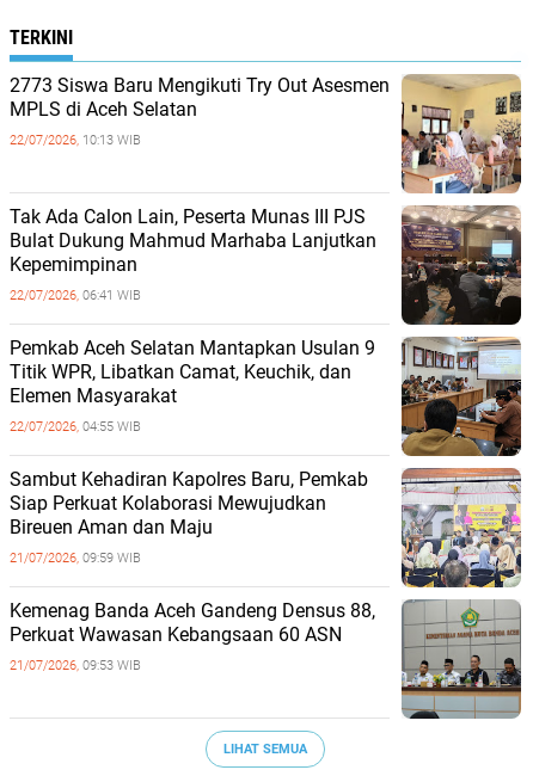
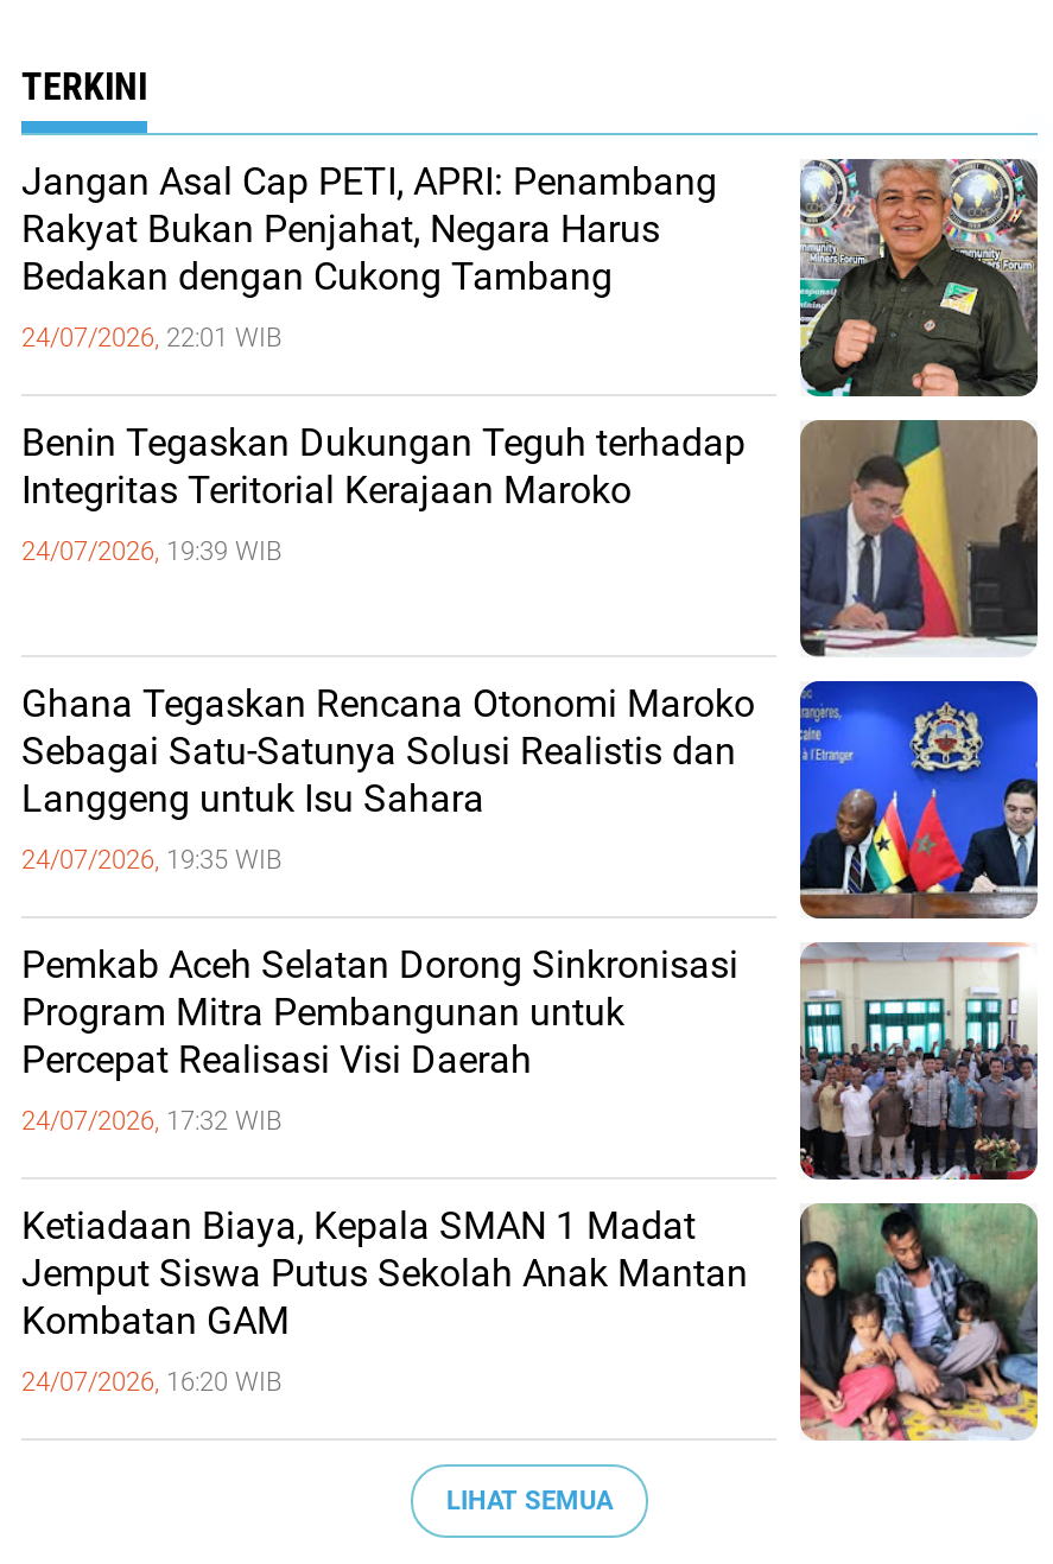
- 2773 Siswa Baru Mengikuti Try Out Asesmen
- MPLS di Aceh Selatan
+ Jangan Asal Cap PETI, APRI: Penambang
+ Rakyat Bukan Penjahat, Negara Harus
+ Bedakan dengan Cukong Tambang

- [image]
- Tak Ada Calon Lain, Peserta Munas III PJS
- Bulat Dukung Mahmud Marhaba Lanjutkan
- Kepemimpinan
+ [image]
+ Benin Tegaskan Dukungan Teguh terhadap
+ Integritas Teritorial Kerajaan Maroko

- 22/07/2026, 10:13 WIB
+ 24/07/2026, 22:01 WIB

- [image]
- Pemkab Aceh Selatan Mantapkan Usulan 9
- Titik WPR, Libatkan Camat, Keuchik, dan
- Elemen Masyarakat
+ [image]
+ Ghana Tegaskan Rencana Otonomi Maroko
+ Sebagai Satu-Satunya Solusi Realistis dan
+ Langgeng untuk Isu Sahara

- 22/07/2026, 06:41 WIB
+ 24/07/2026, 19:39 WIB

- [image]
- Sambut Kehadiran Kapolres Baru, Pemkab
- Siap Perkuat Kolaborasi Mewujudkan
- Bireuen Aman dan Maju
+ [image]
+ Pemkab Aceh Selatan Dorong Sinkronisasi
+ Program Mitra Pembangunan untuk
+ Percepat Realisasi Visi Daerah

- 22/07/2026, 04:55 WIB
+ 24/07/2026, 19:35 WIB

- [image]
- Kemenag Banda Aceh Gandeng Densus 88,
- Perkuat Wawasan Kebangsaan 60 ASN
+ [image]
+ Ketiadaan Biaya, Kepala SMAN 1 Madat
+ Jemput Siswa Putus Sekolah Anak Mantan
+ Kombatan GAM

- 21/07/2026, 09:59 WIB
+ 24/07/2026, 17:32 WIB

- [image]
+ [image]

- 21/07/2026, 09:53 WIB
+ 24/07/2026, 16:20 WIB
